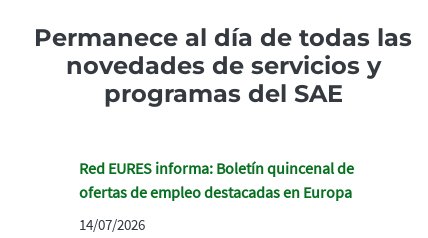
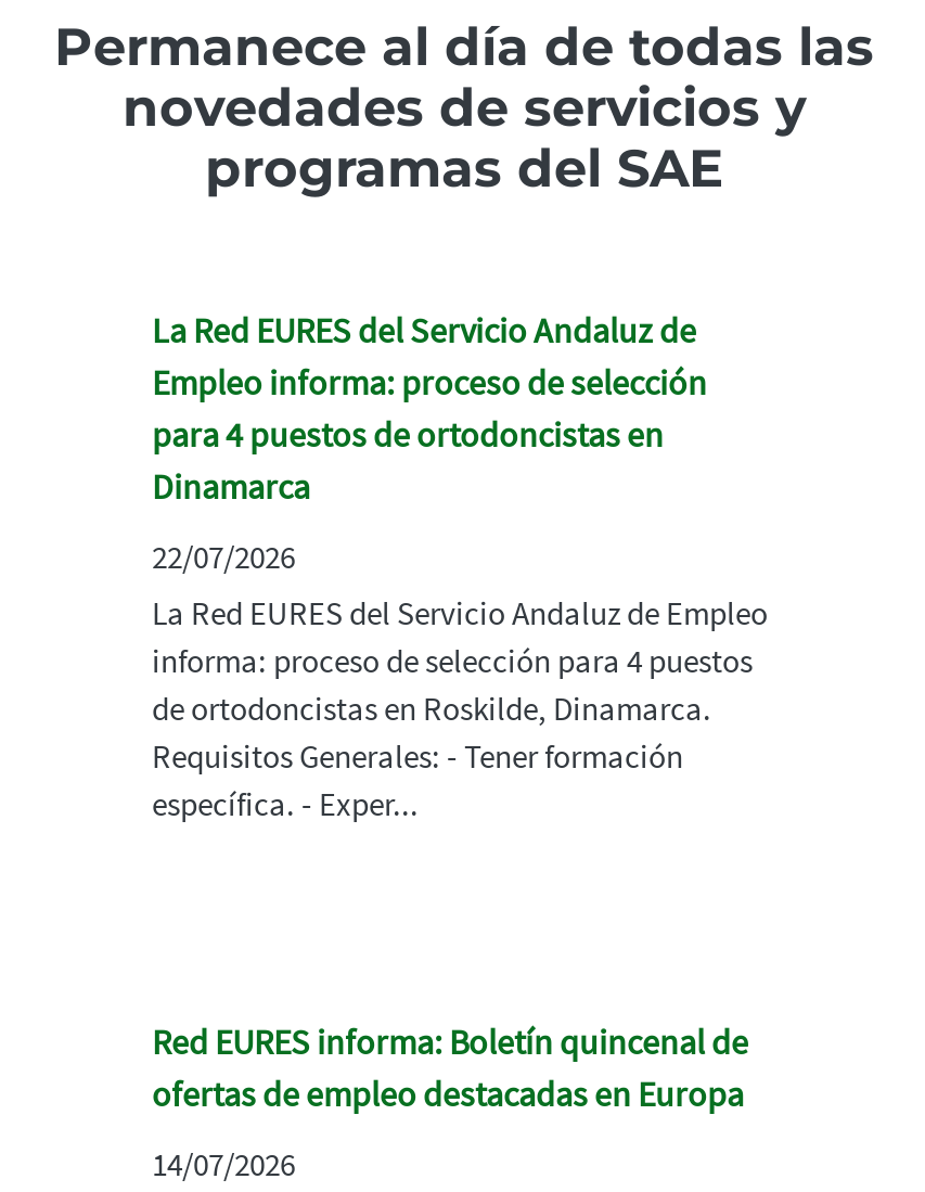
+ La Red EURES del Servicio Andaluz de
+ Empleo informa: proceso de selección
+ para 4 puestos de ortodoncistas en
+ Dinamarca
+ 22/07/2026
+ La Red EURES del Servicio Andaluz de Empleo
+ informa: proceso de selección para 4 puestos
+ de ortodoncistas en Roskilde, Dinamarca.
+ Requisitos Generales: - Tener formación
+ específica. - Exper...
